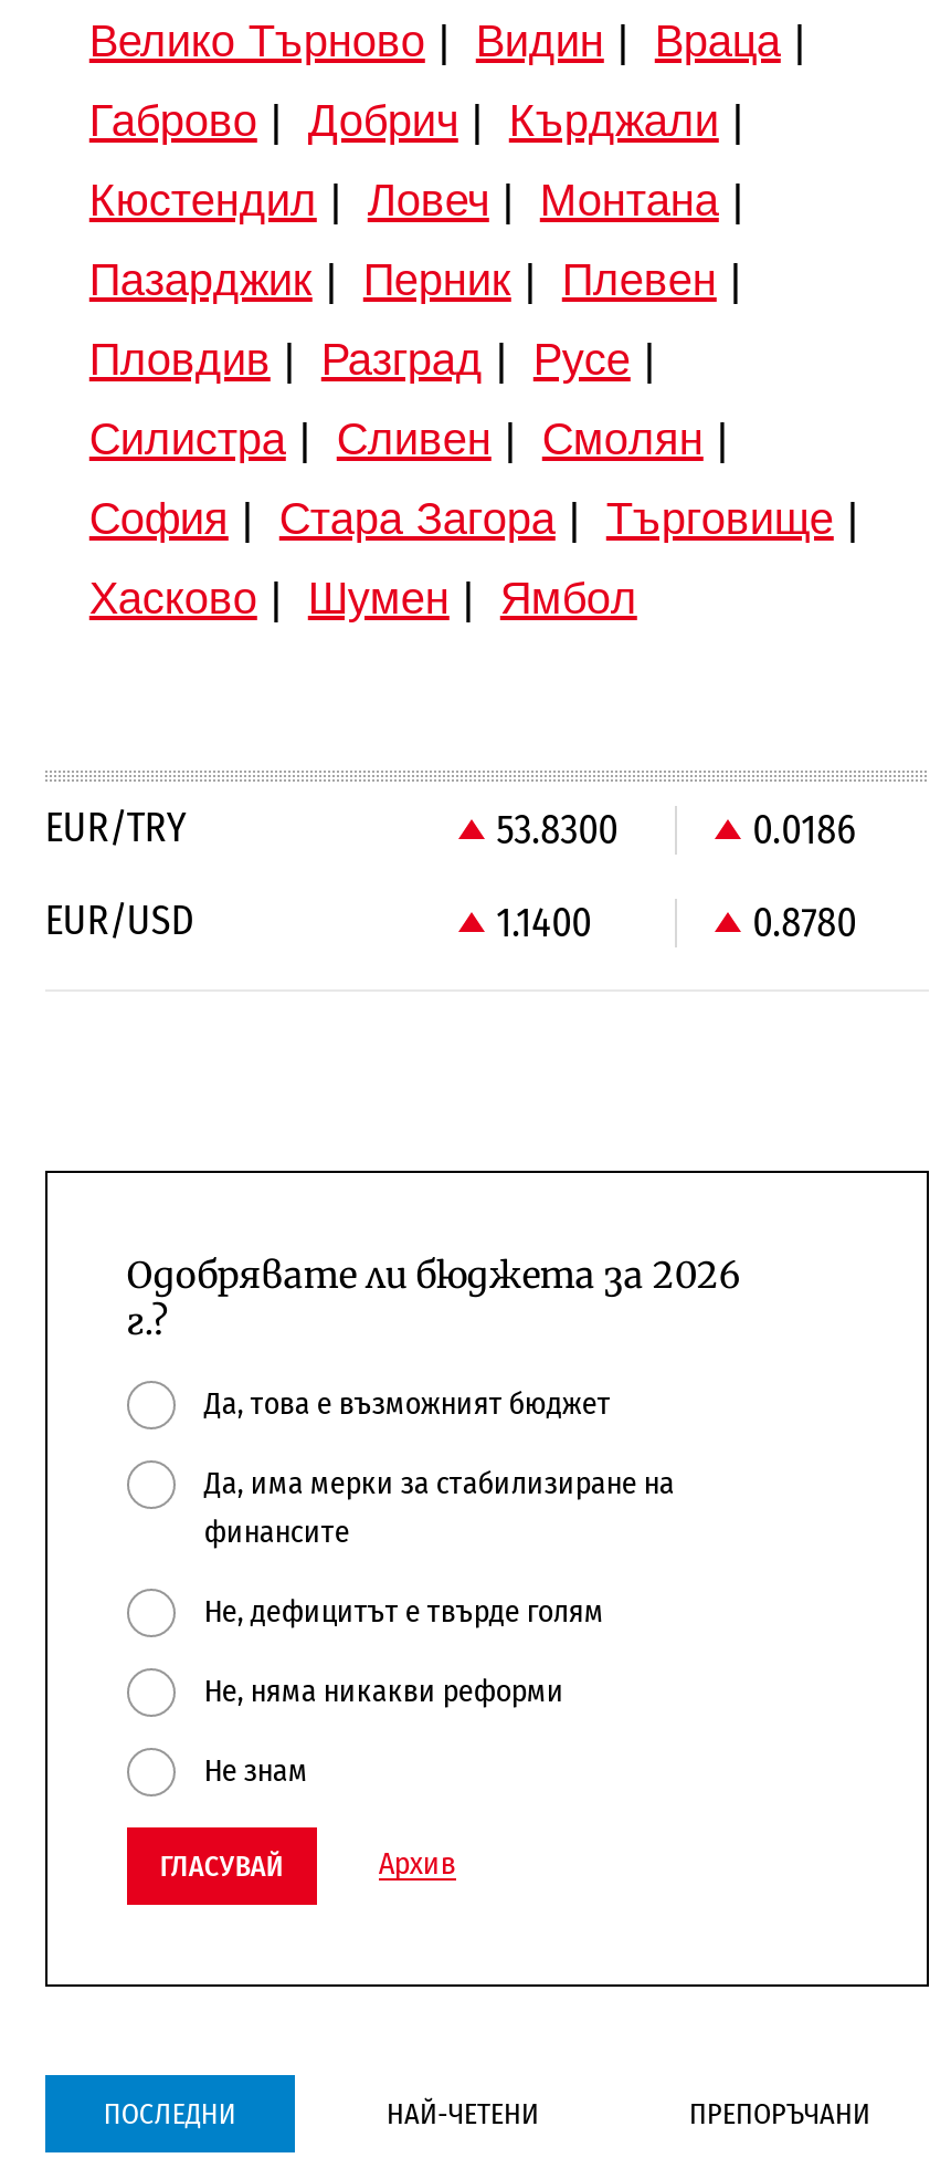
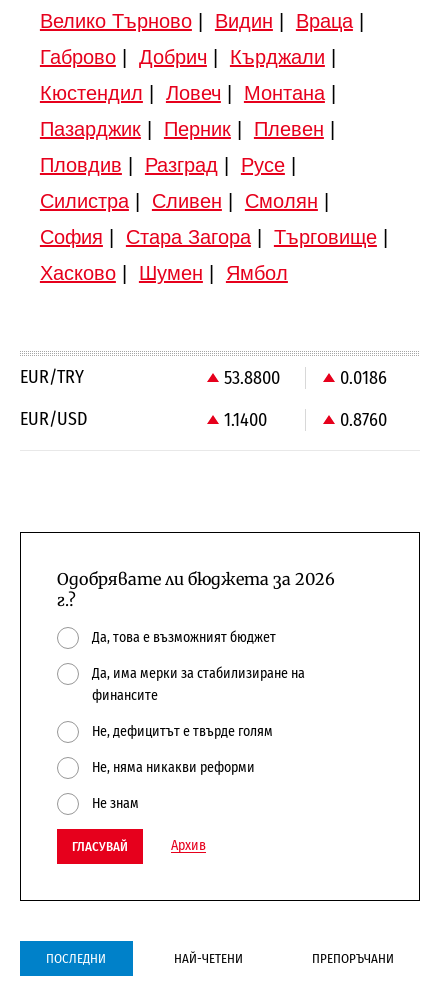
- 53.8300
+ 53.8800

- 0.8780
+ 0.8760
